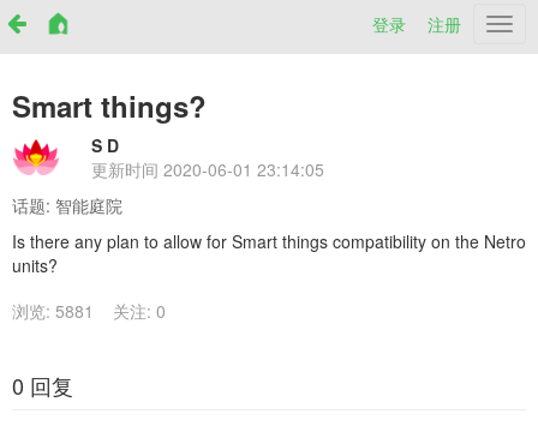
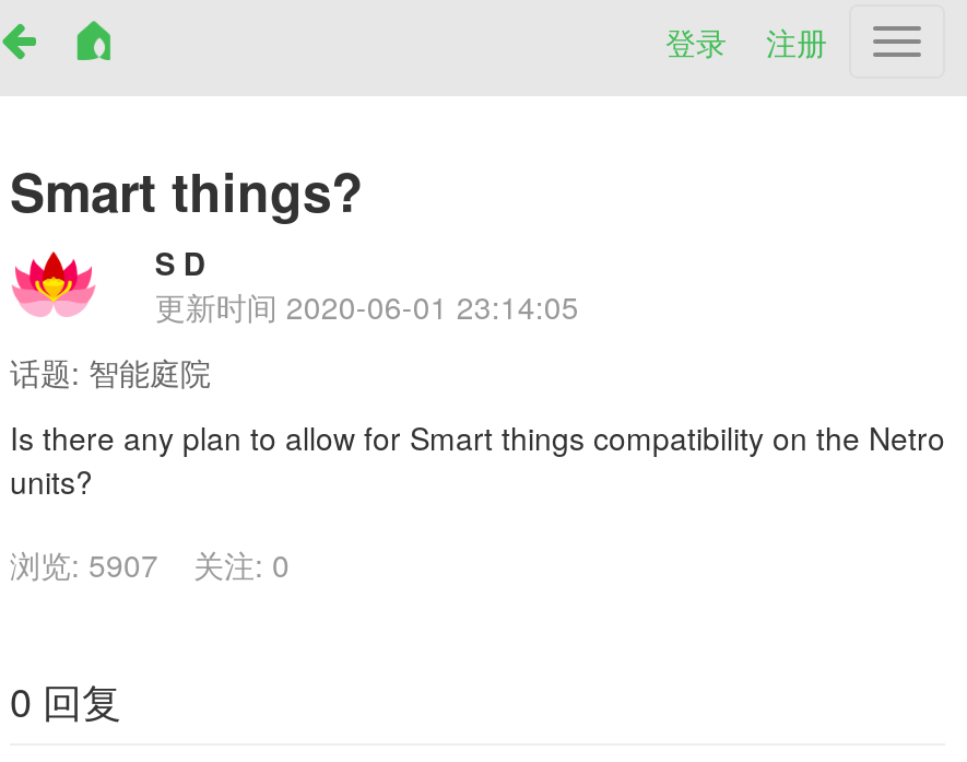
- 浏览: 5881 关注: 0
+ 浏览: 5907 关注: 0
